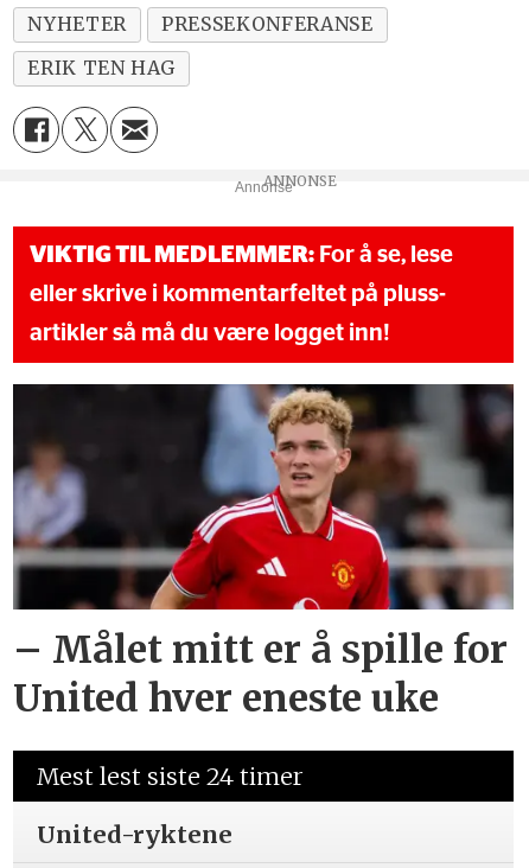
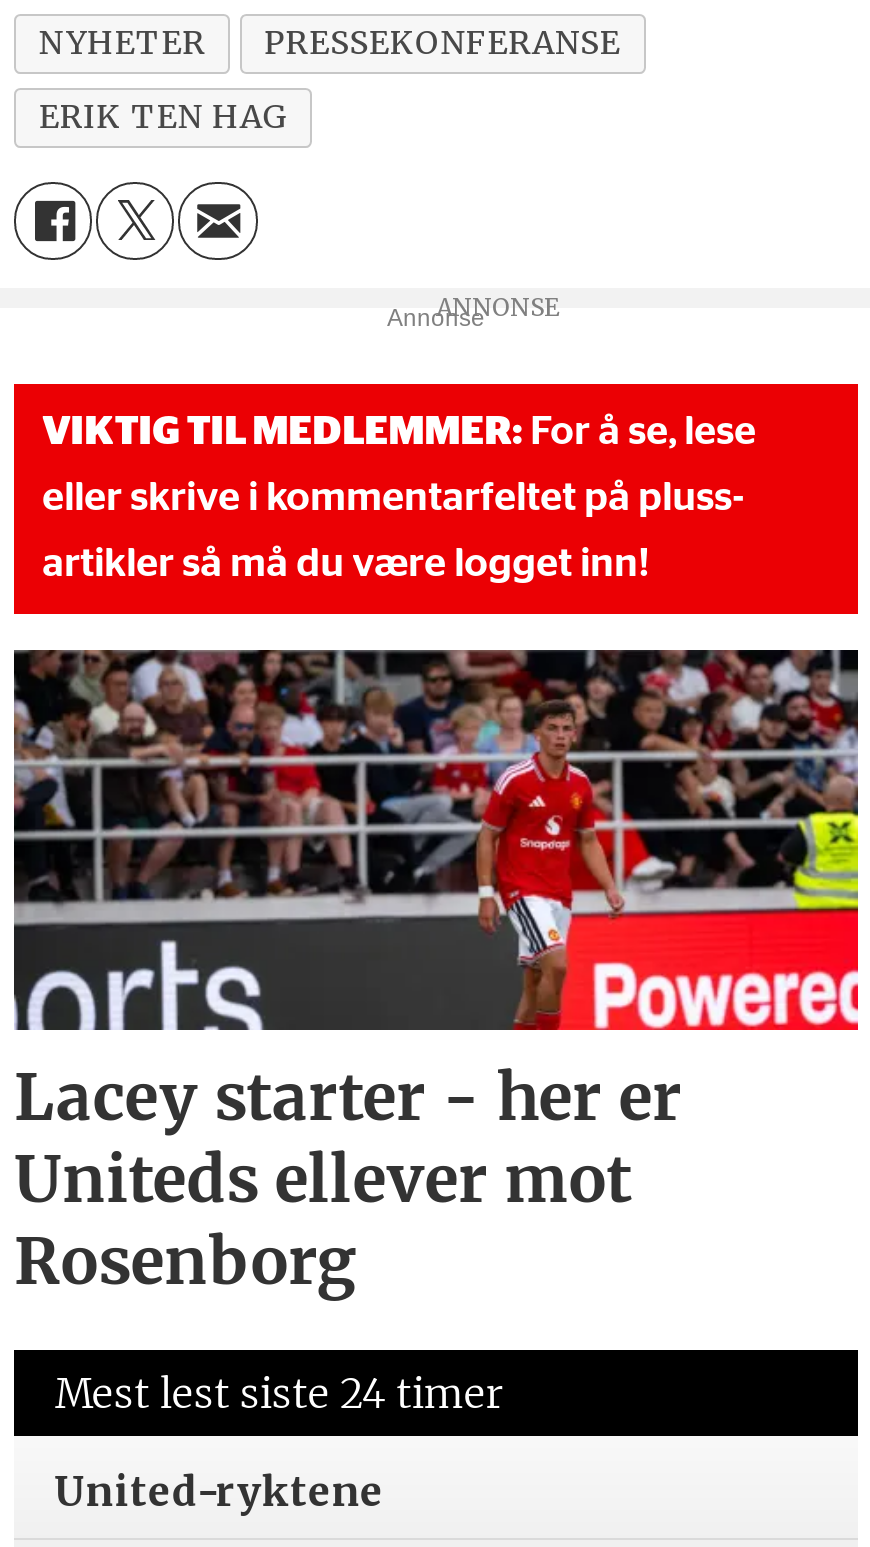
- [image]
- – Målet mitt er å spille for
- United hver eneste uke
+ [image]
+ Lacey starter - her er
+ Uniteds ellever mot
+ Rosenborg
